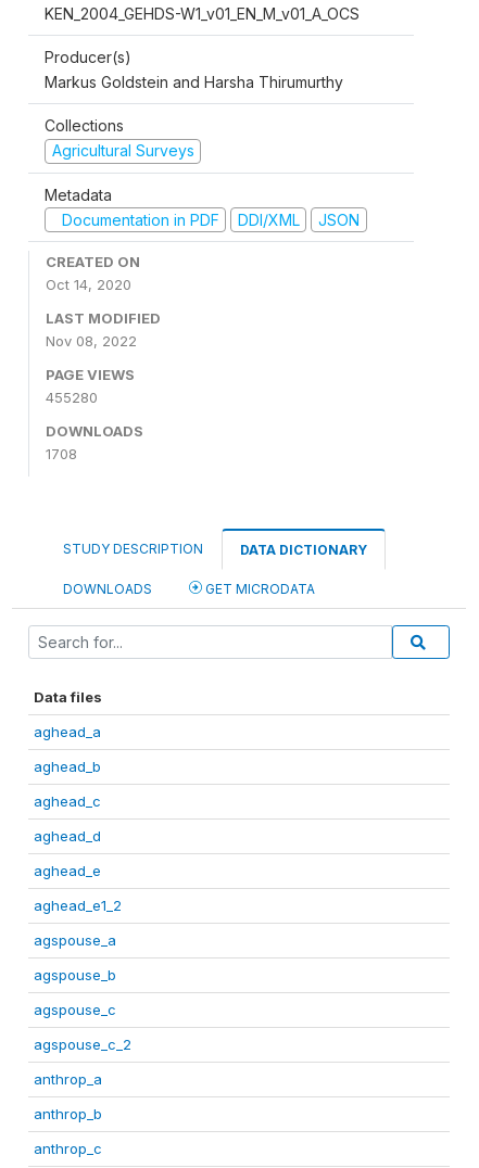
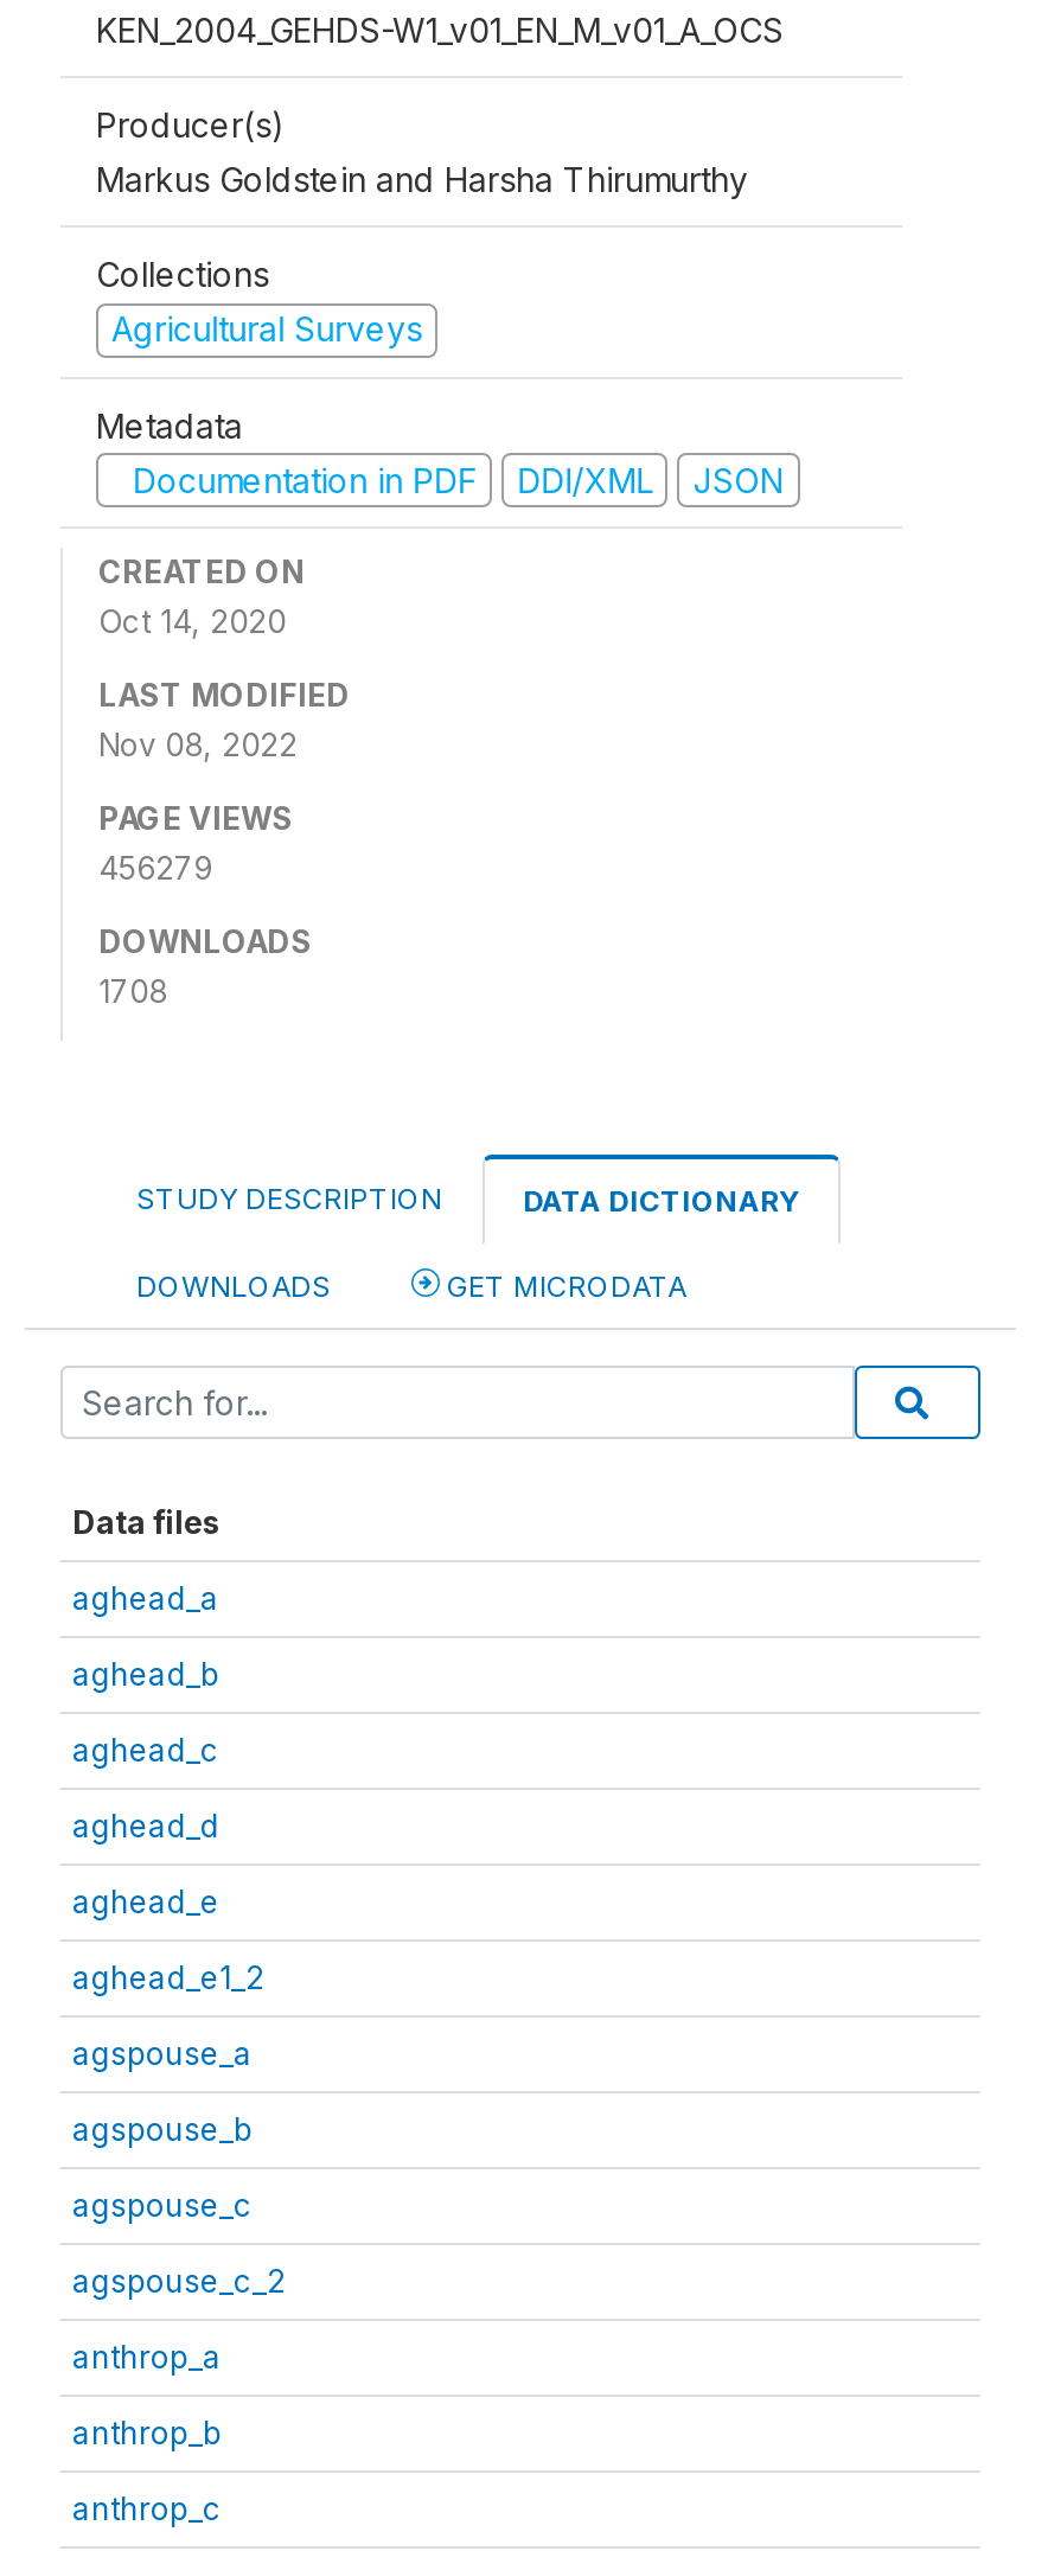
- 455280
+ 456279
